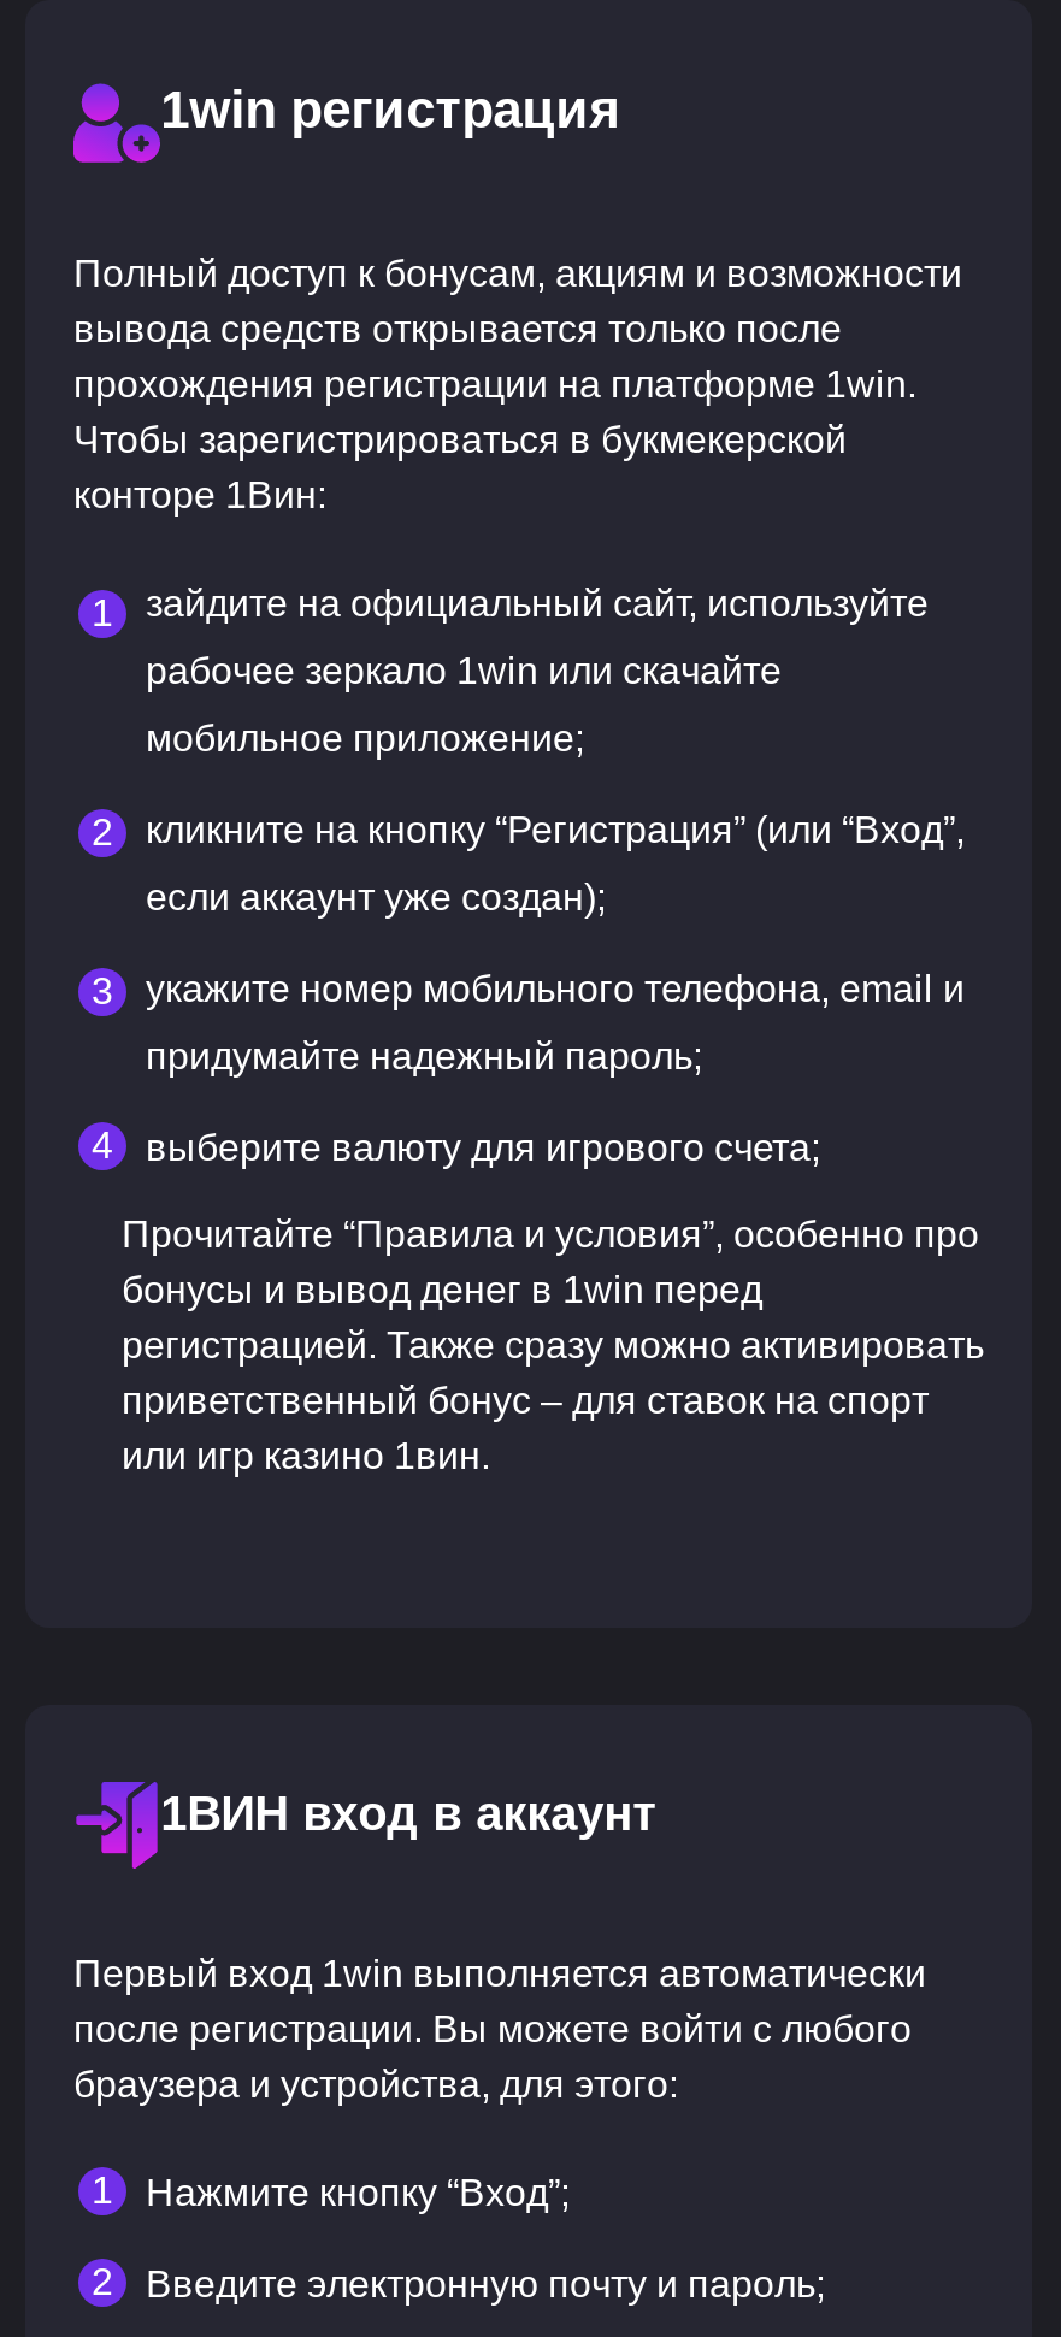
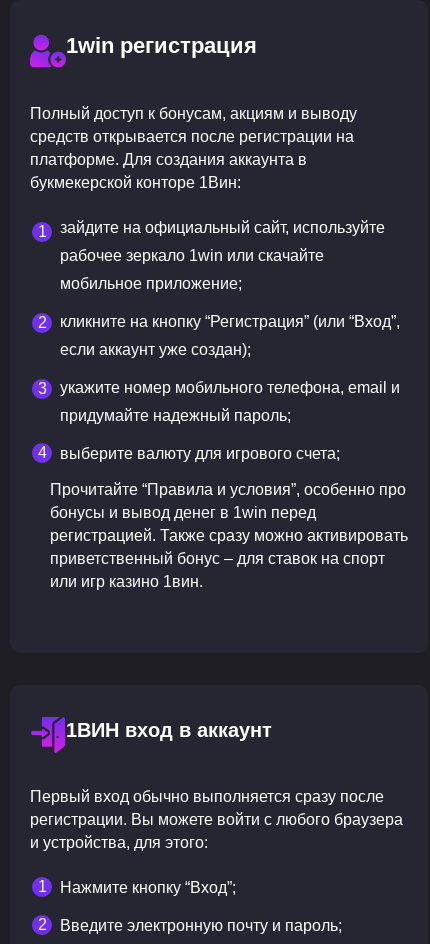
- Полный доступ к бонусам, акциям и возможности
- вывода средств открывается только после
- прохождения регистрации на платформе 1win.
- Чтобы зарегистрироваться в букмекерской
- конторе 1Вин:
+ Полный доступ к бонусам, акциям и выводу
+ средств открывается после регистрации на
+ платформе. Для создания аккаунта в
+ букмекерской конторе 1Вин:

- Первый вход 1win выполняется автоматически
- после регистрации. Вы можете войти с любого
- браузера и устройства, для этого:
+ Первый вход обычно выполняется сразу после
+ регистрации. Вы можете войти с любого браузера
+ и устройства, для этого:
